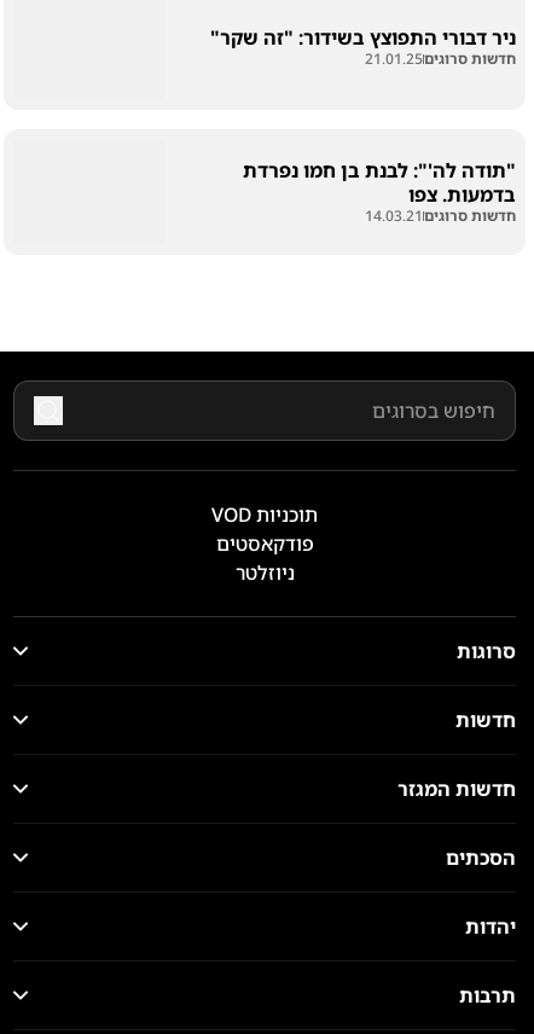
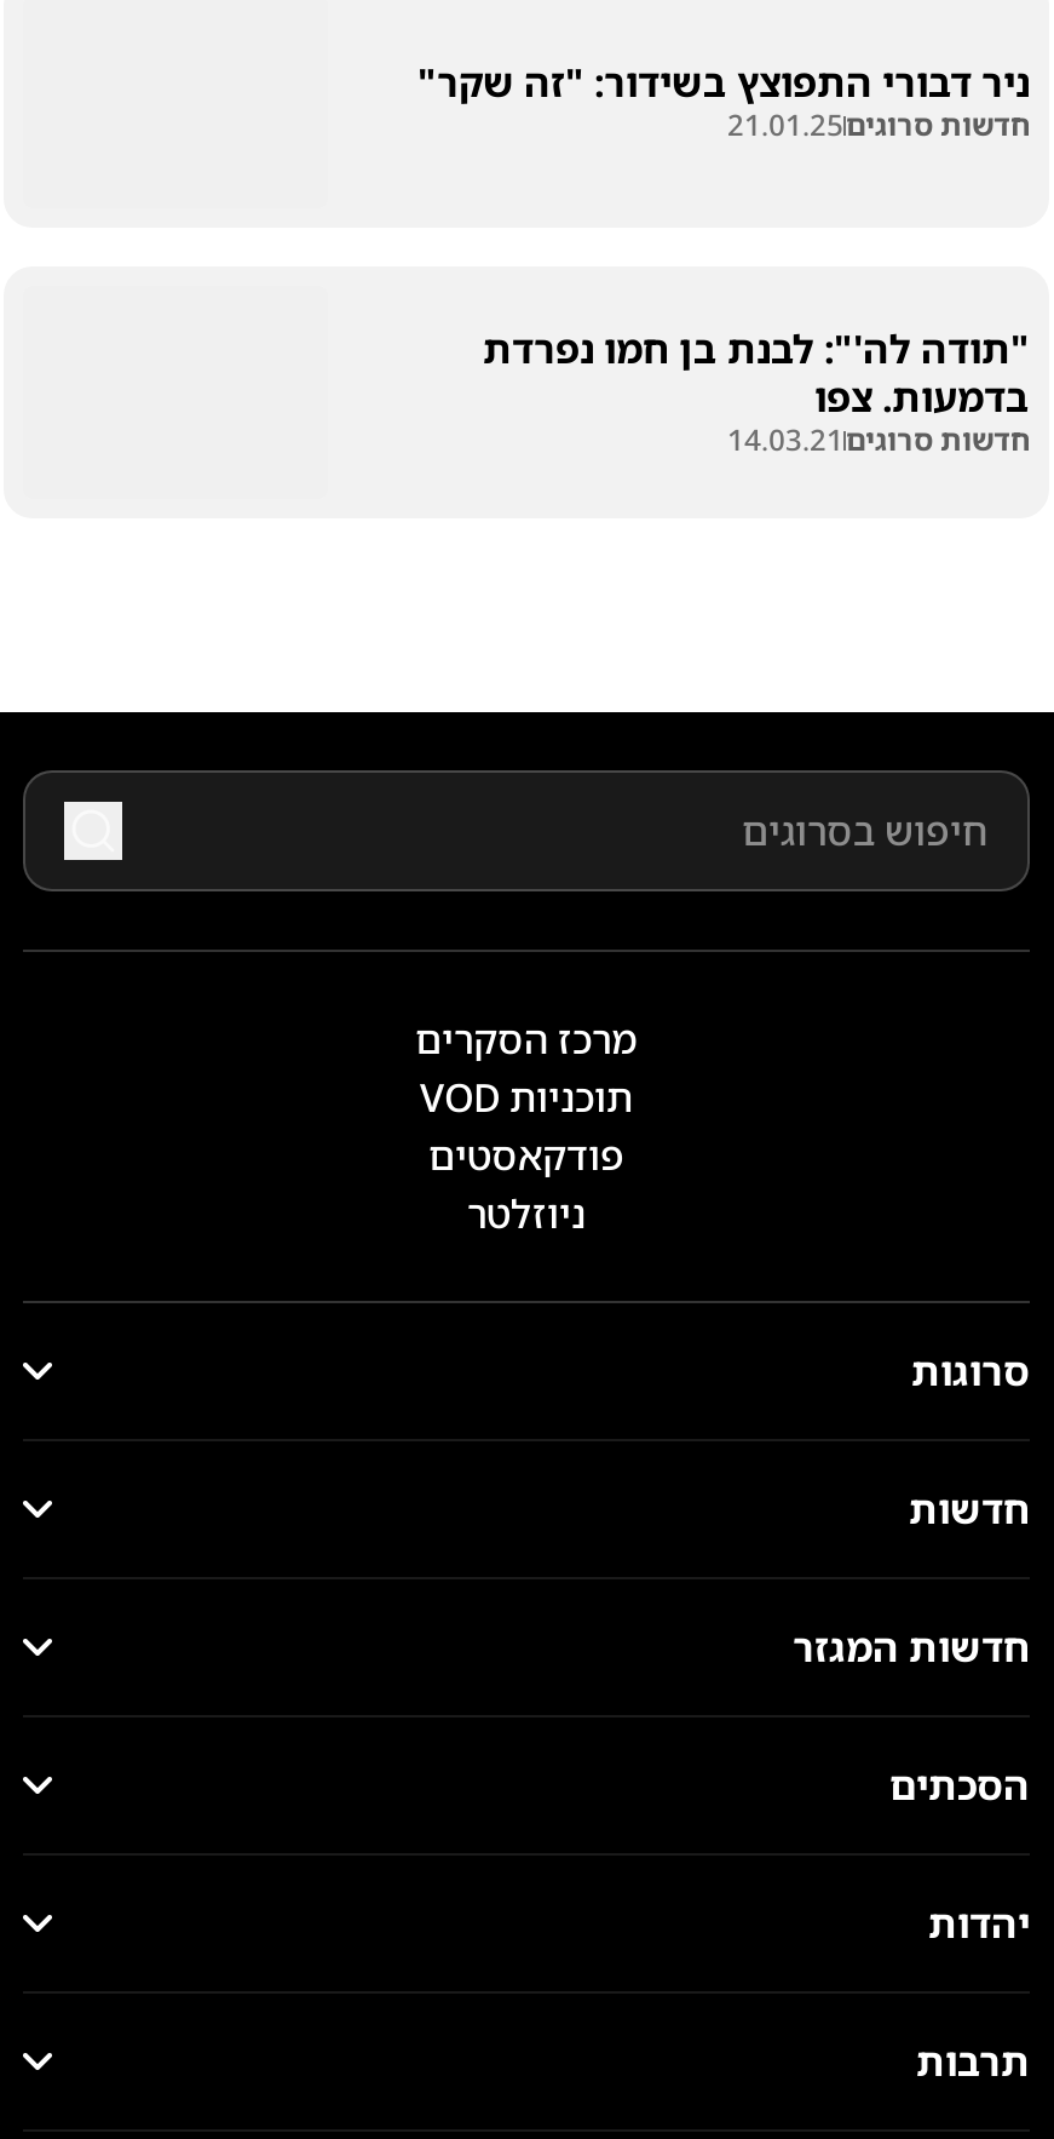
+ מרכז הסקרים
